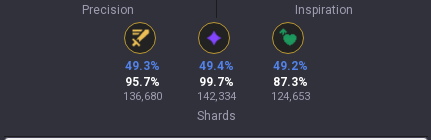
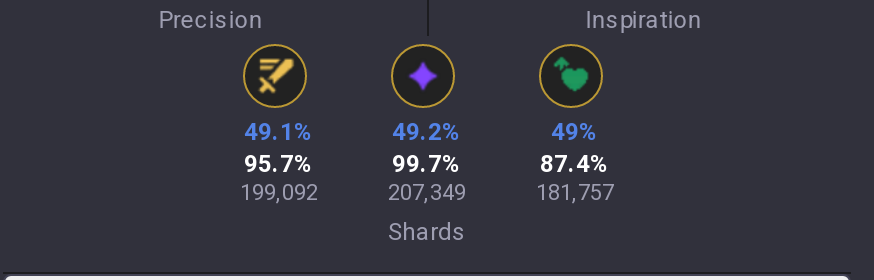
- 49.3%
+ 49.1%

- 49.4%
+ 49.2%

- 49.2%
+ 49%

- 87.3%
+ 87.4%

- 136,680
+ 199,092

- 142,334
+ 207,349

- 124,653
+ 181,757
